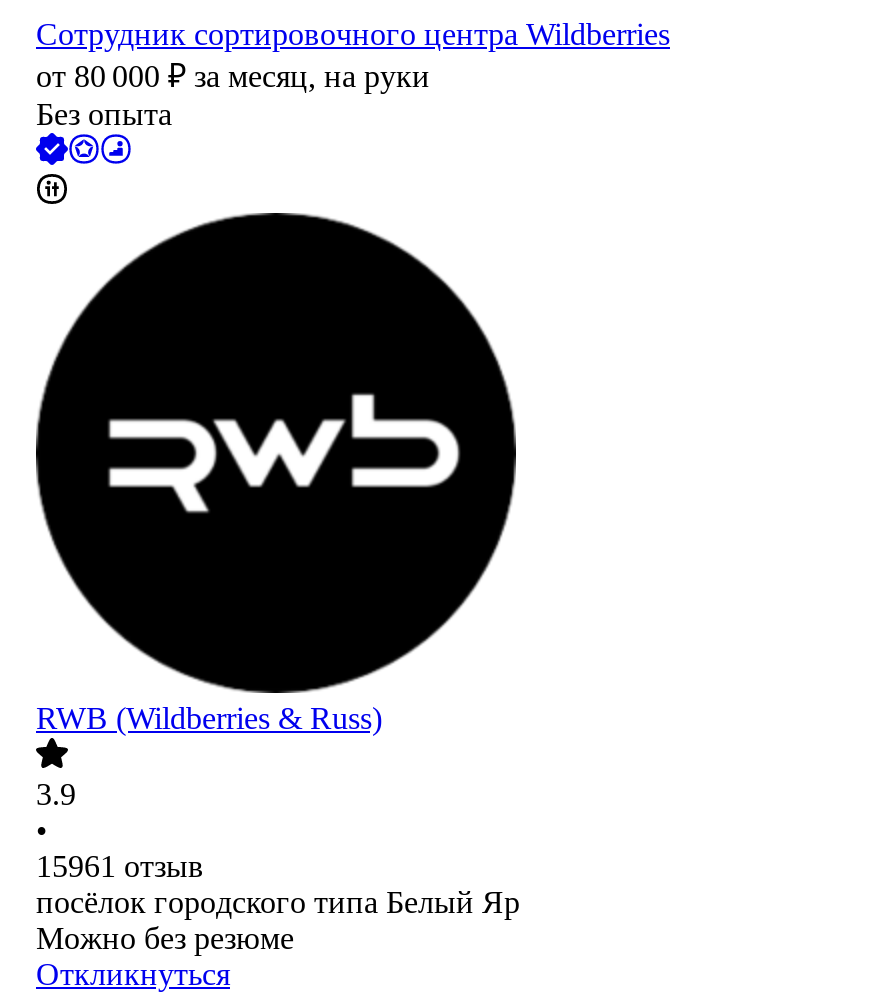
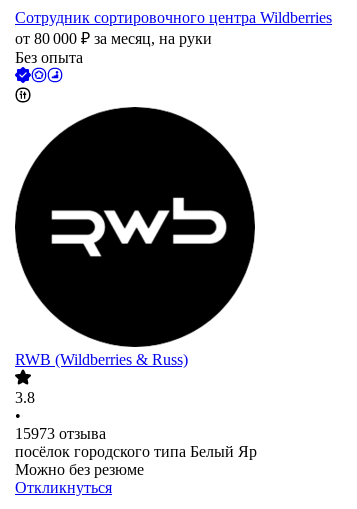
- 3.9
+ 3.8

- 15961 отзыв
+ 15973 отзыва
